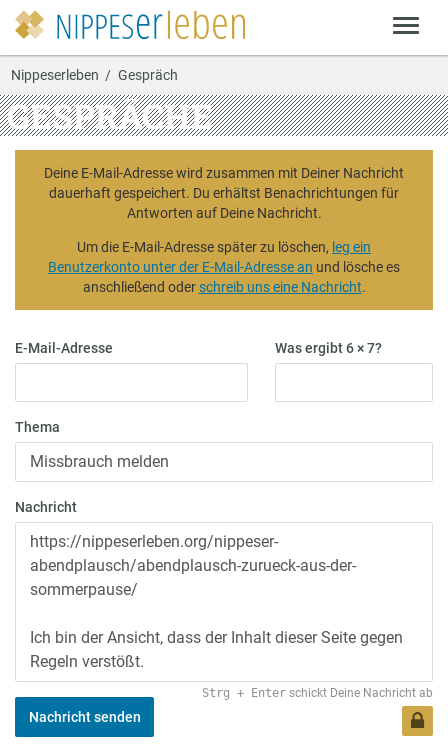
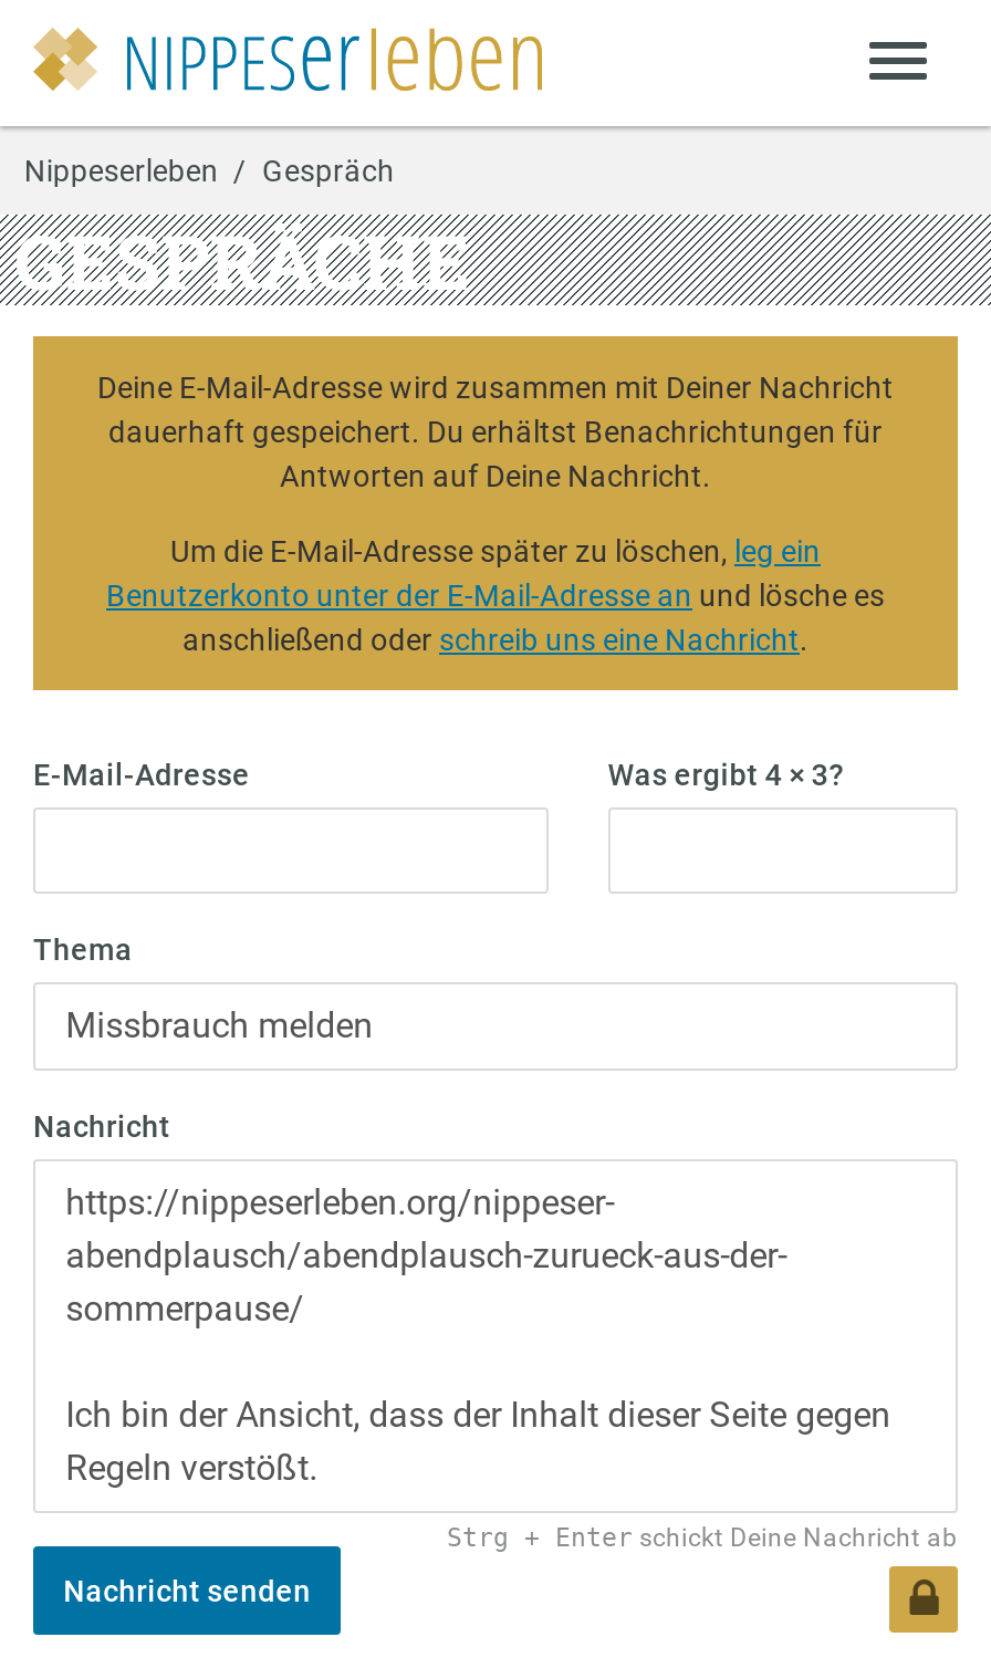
- Was ergibt 6 × 7?
+ Was ergibt 4 × 3?
